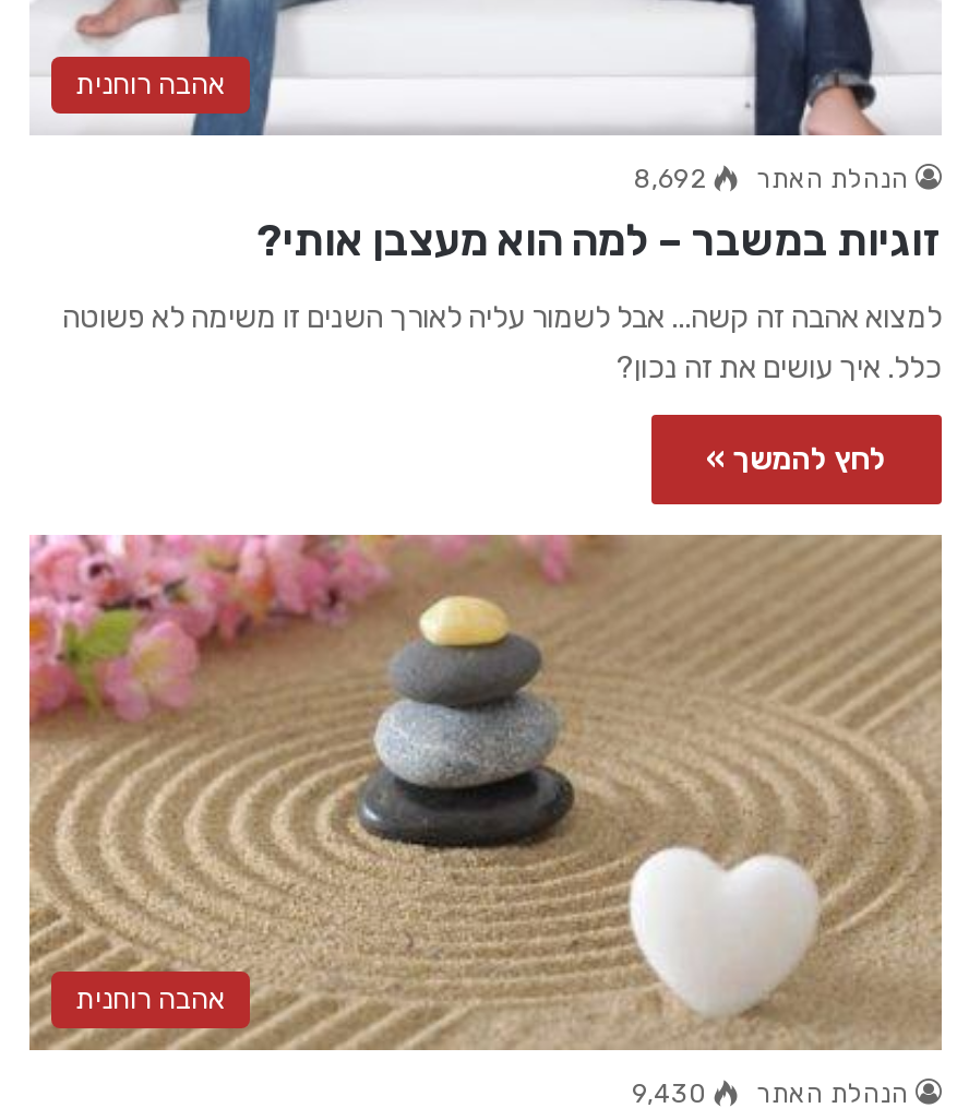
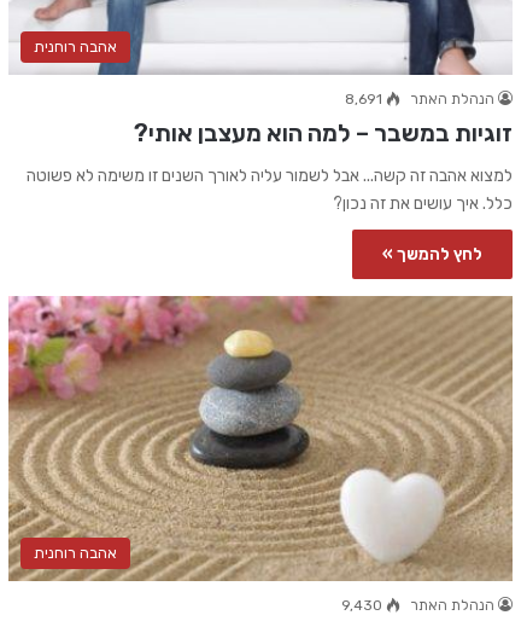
- הנהלת האתר 8,692
+ הנהלת האתר 8,691
